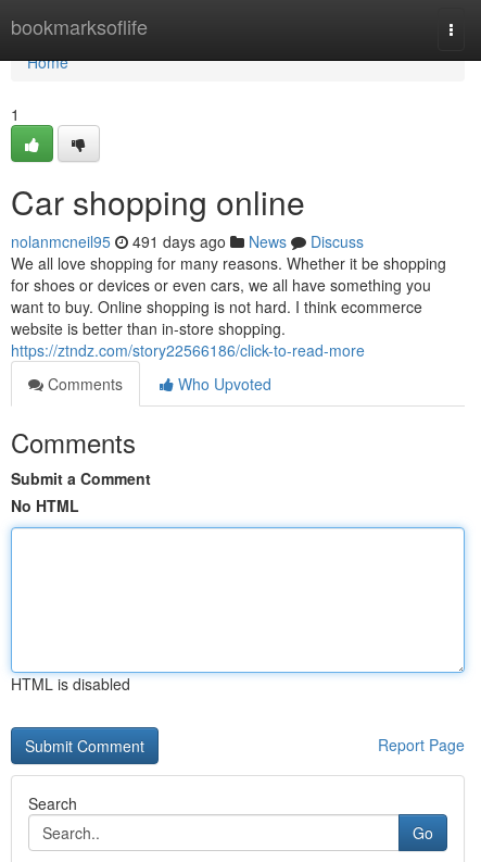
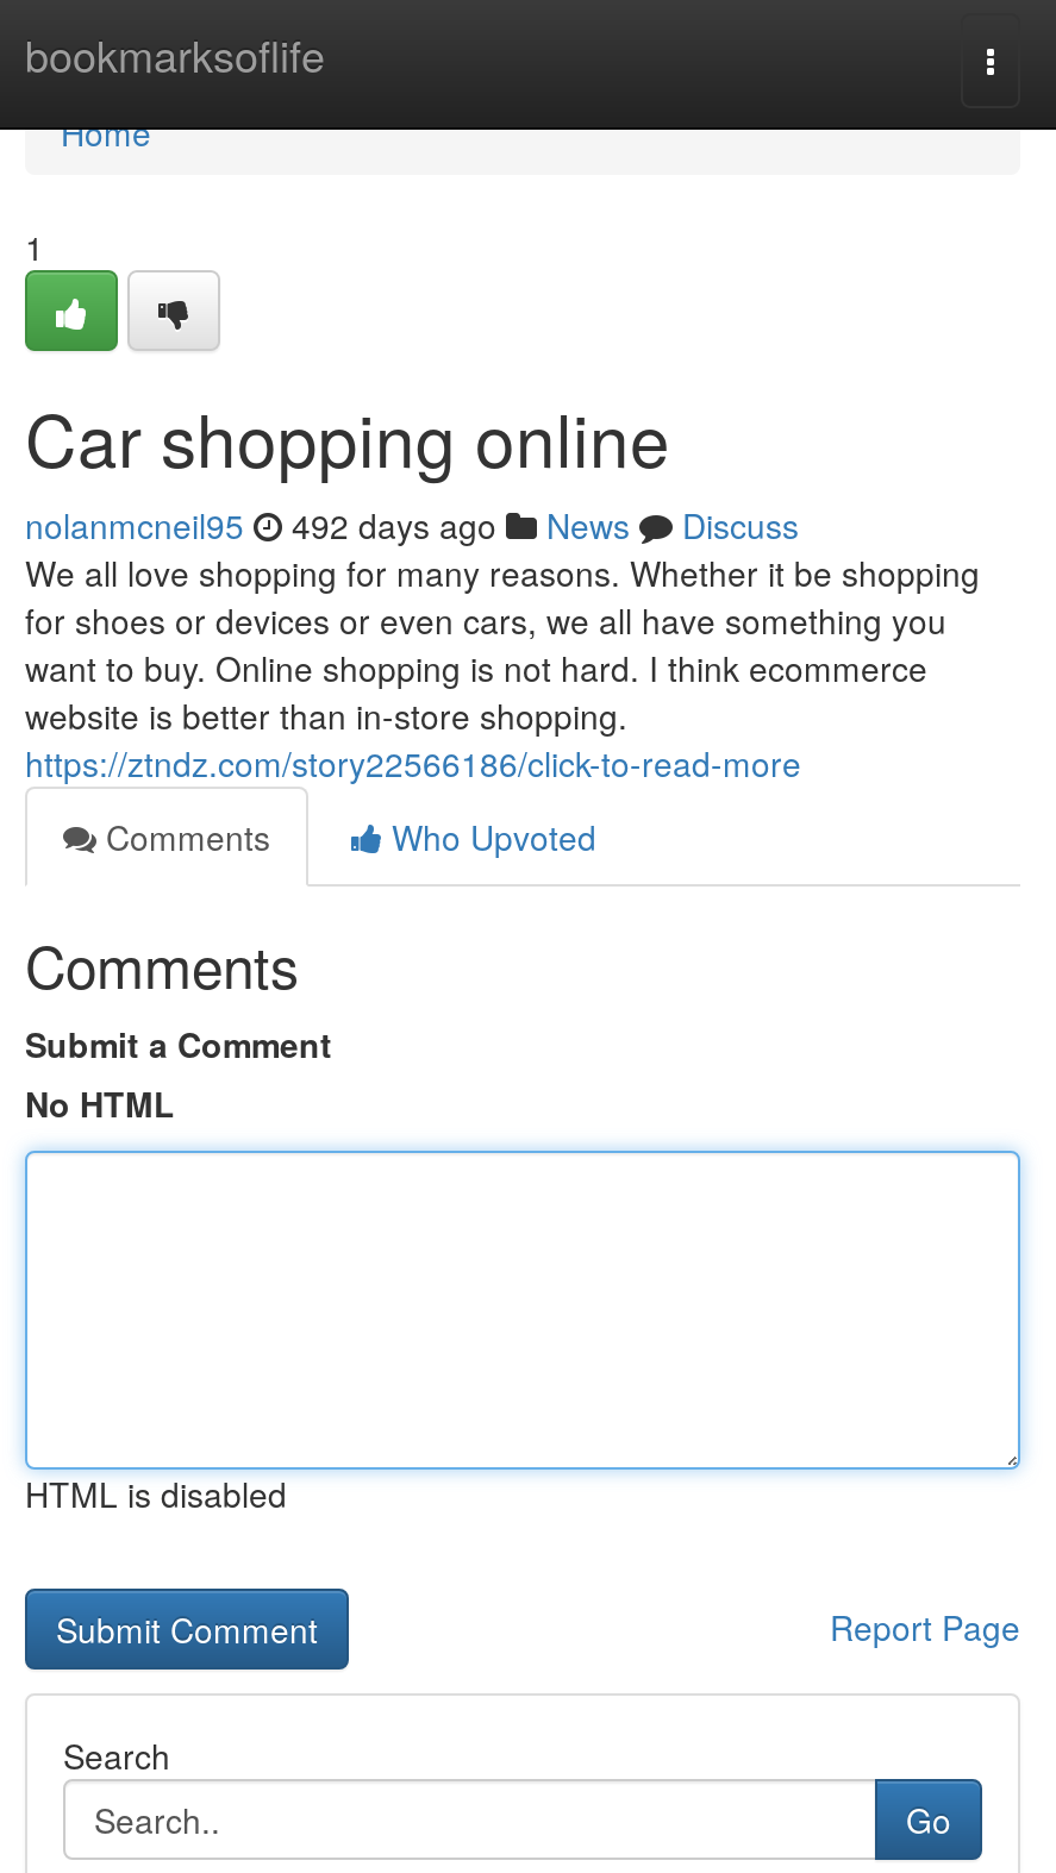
- nolanmcneil95 491 days ago News Discuss
+ nolanmcneil95 492 days ago News Discuss
